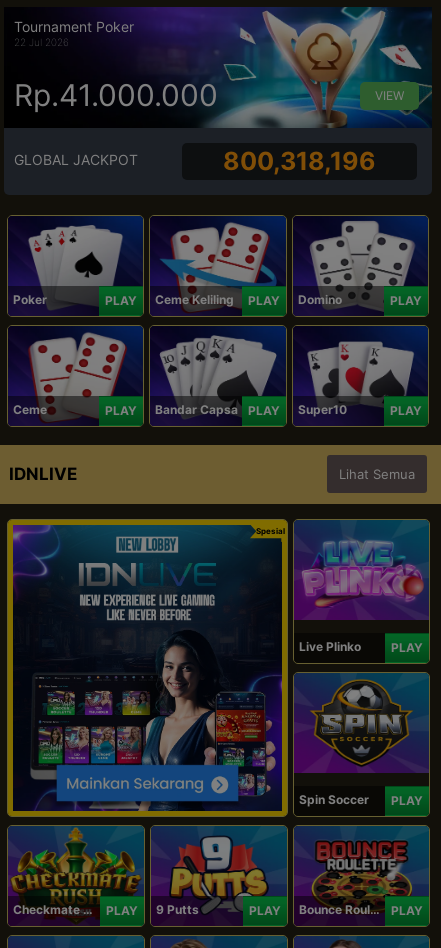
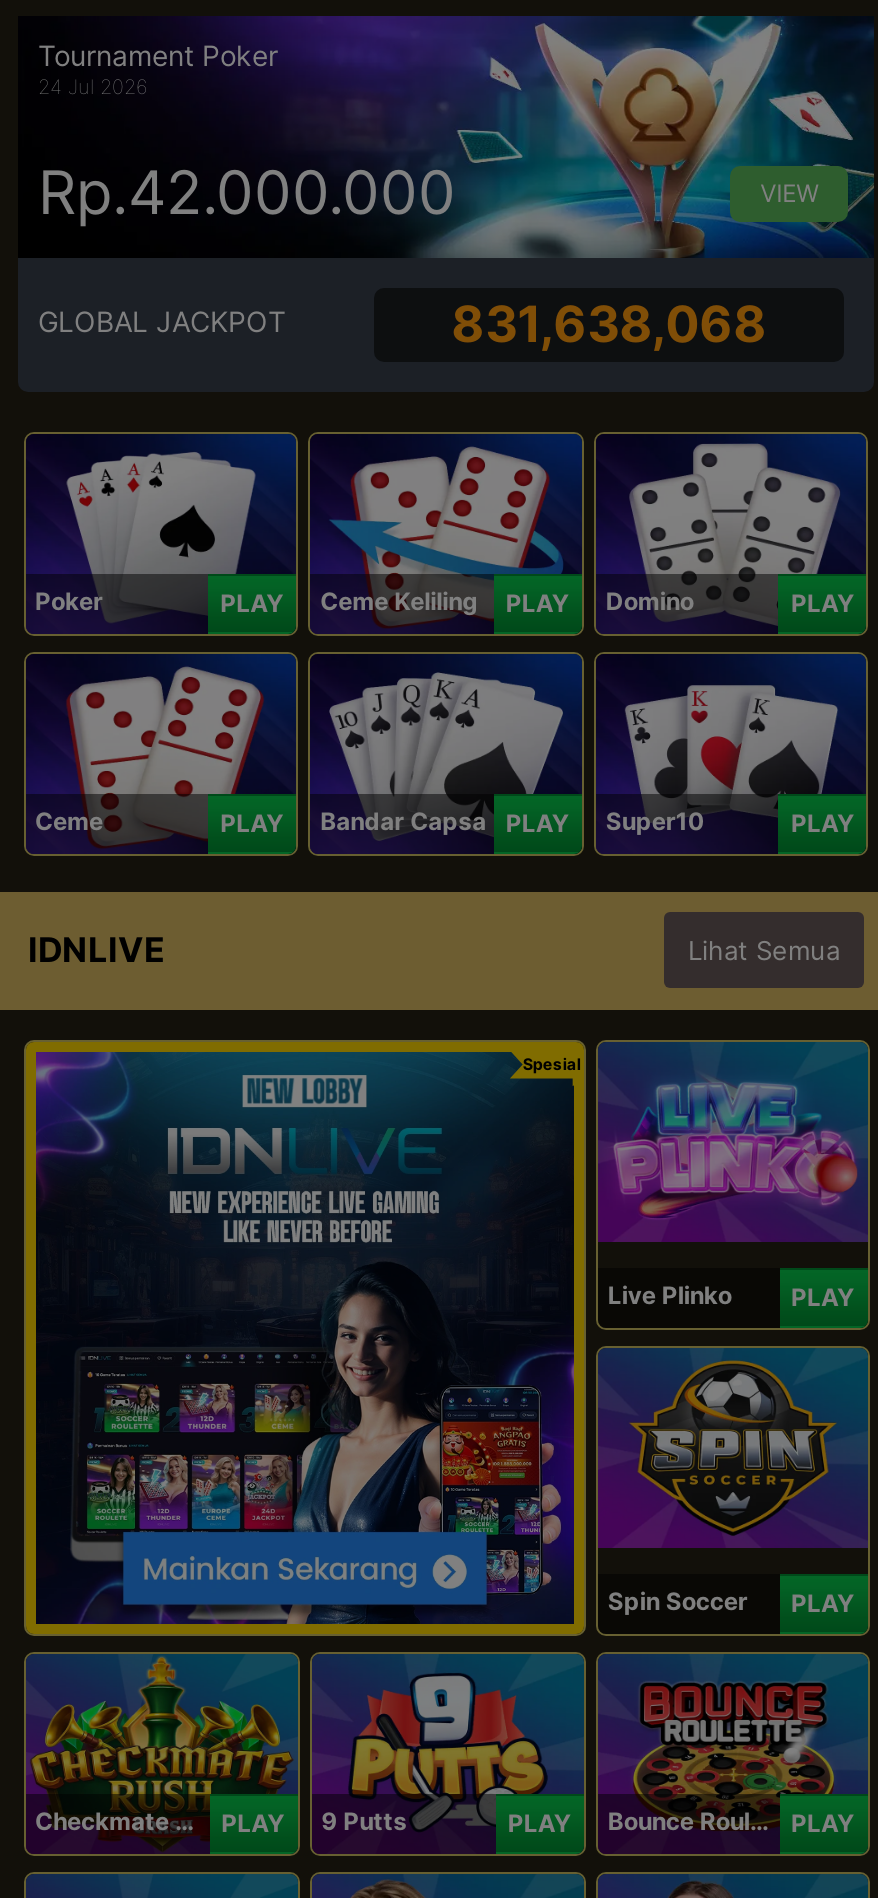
- 22 Jul 2026
+ 24 Jul 2026

- Rp.41.000.000
+ Rp.42.000.000

- 800,318,196
+ 831,638,068
